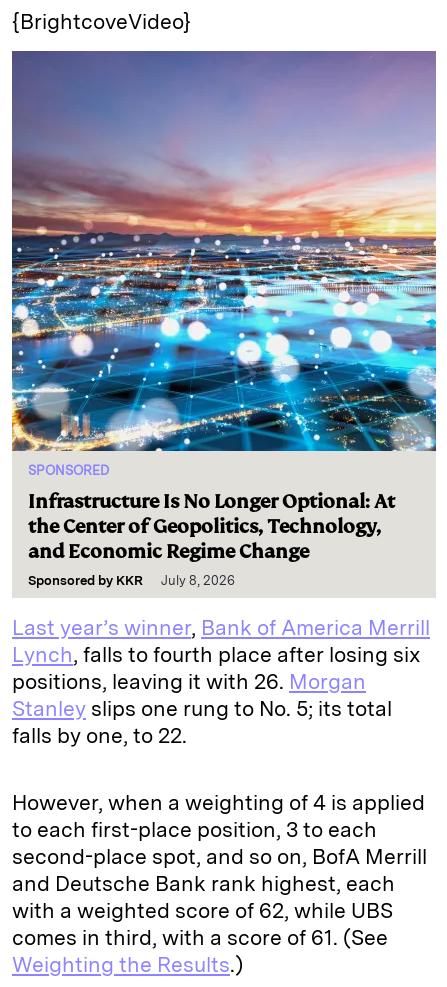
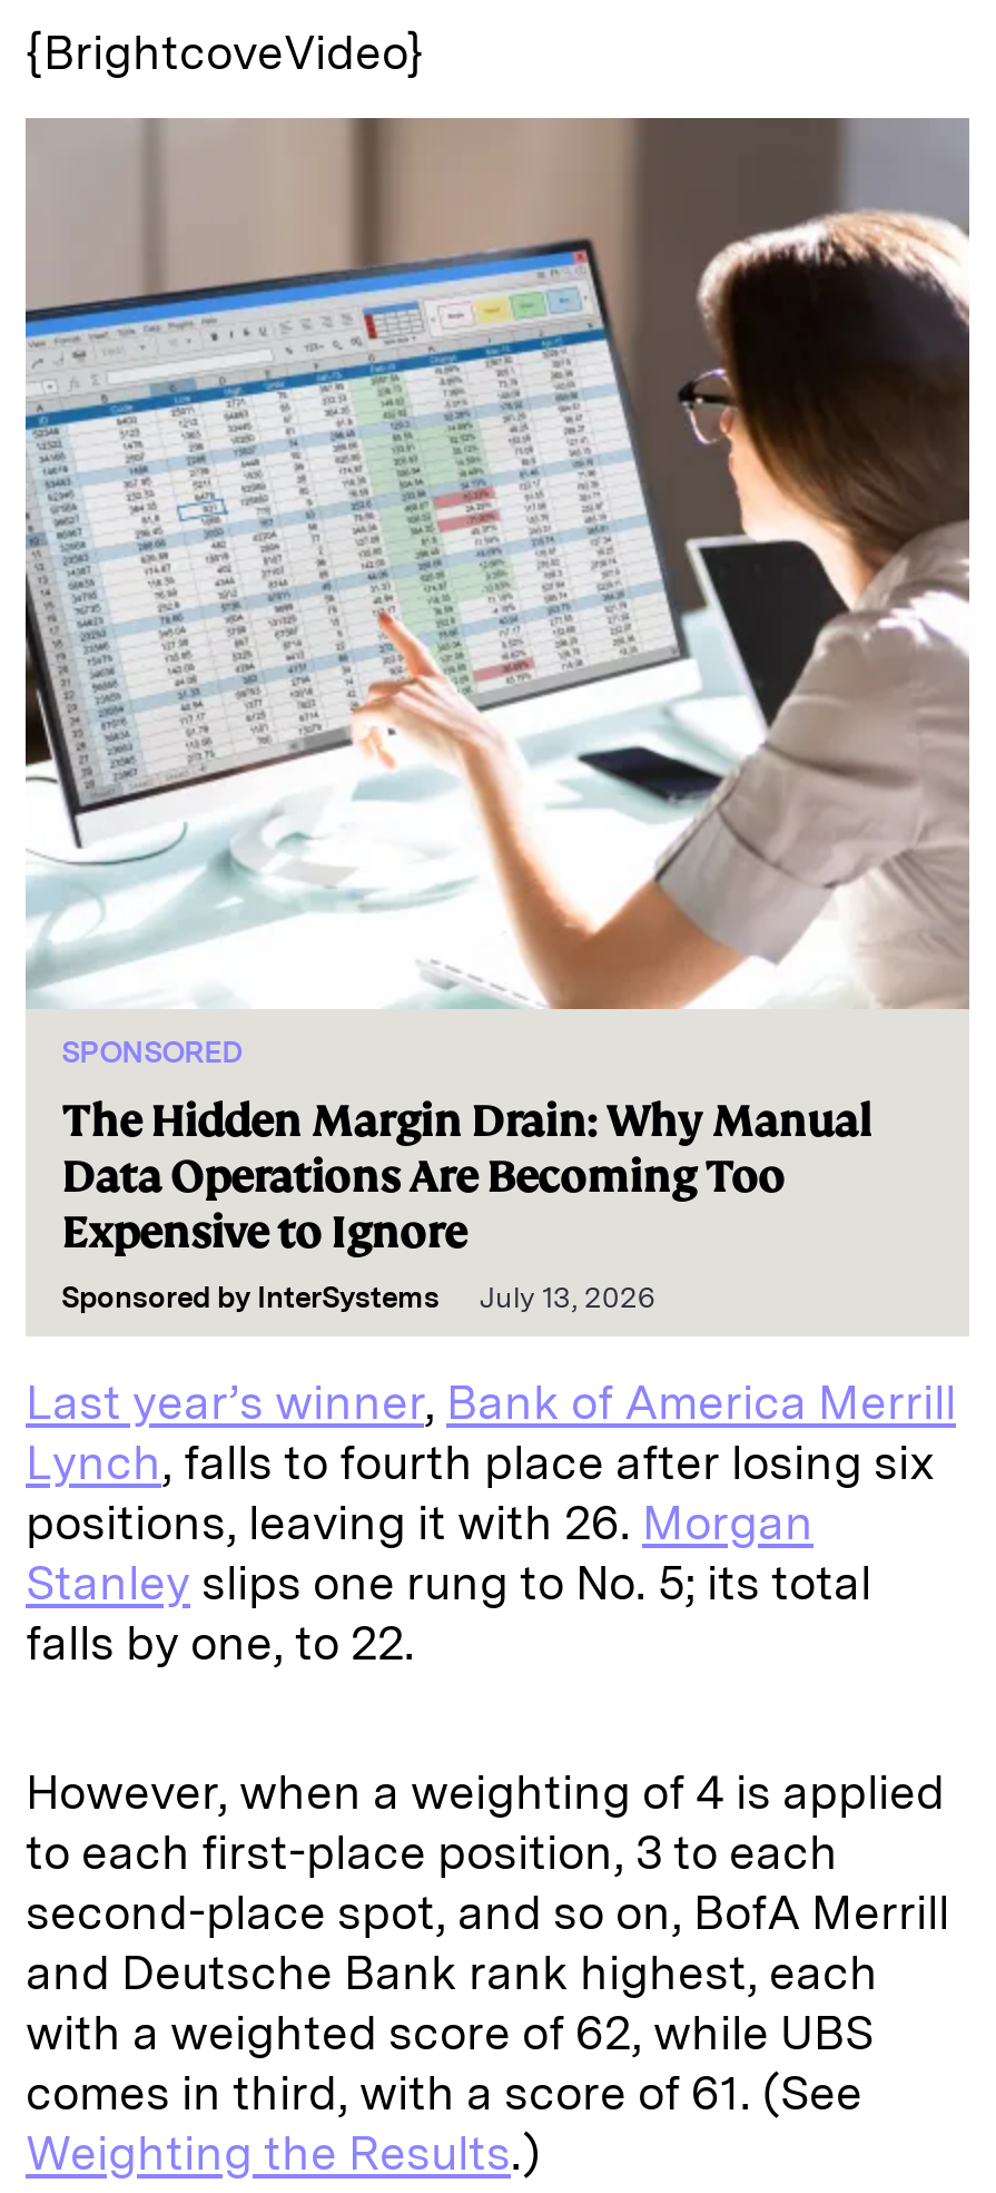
- [image]
- Infrastructure Is No Longer Optional: At
- the Center of Geopolitics, Technology,
- and Economic Regime Change
- Sponsored by KKR
- July 8, 2026
+ [image]
+ The Hidden Margin Drain: Why Manual
+ Data Operations Are Becoming Too
+ Expensive to Ignore
+ Sponsored by InterSystems
+ July 13, 2026
